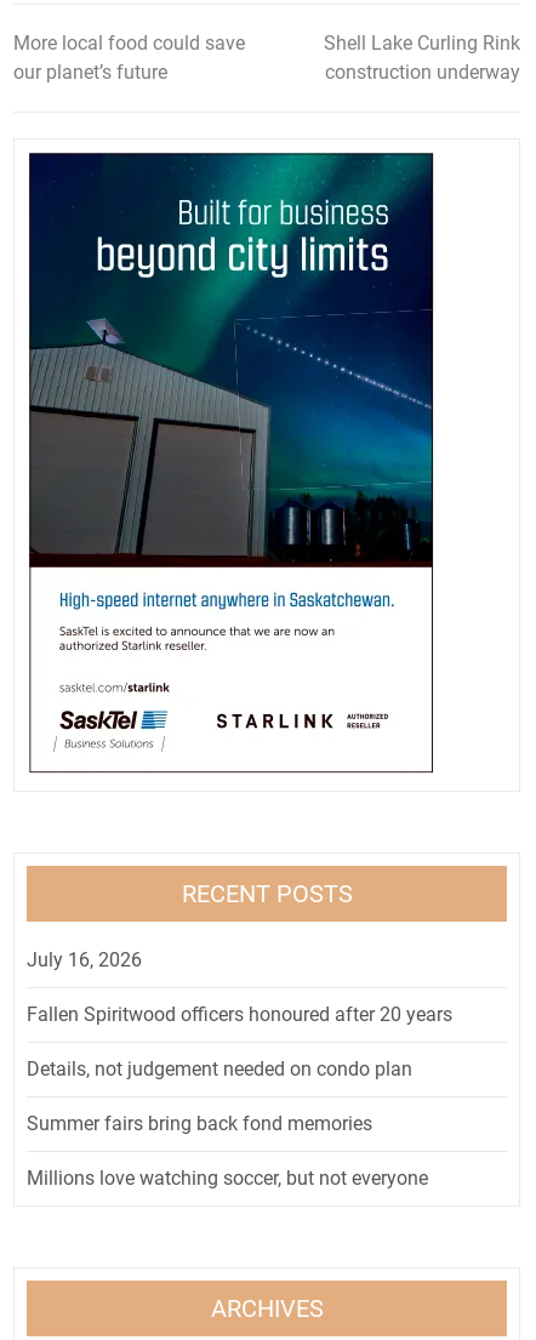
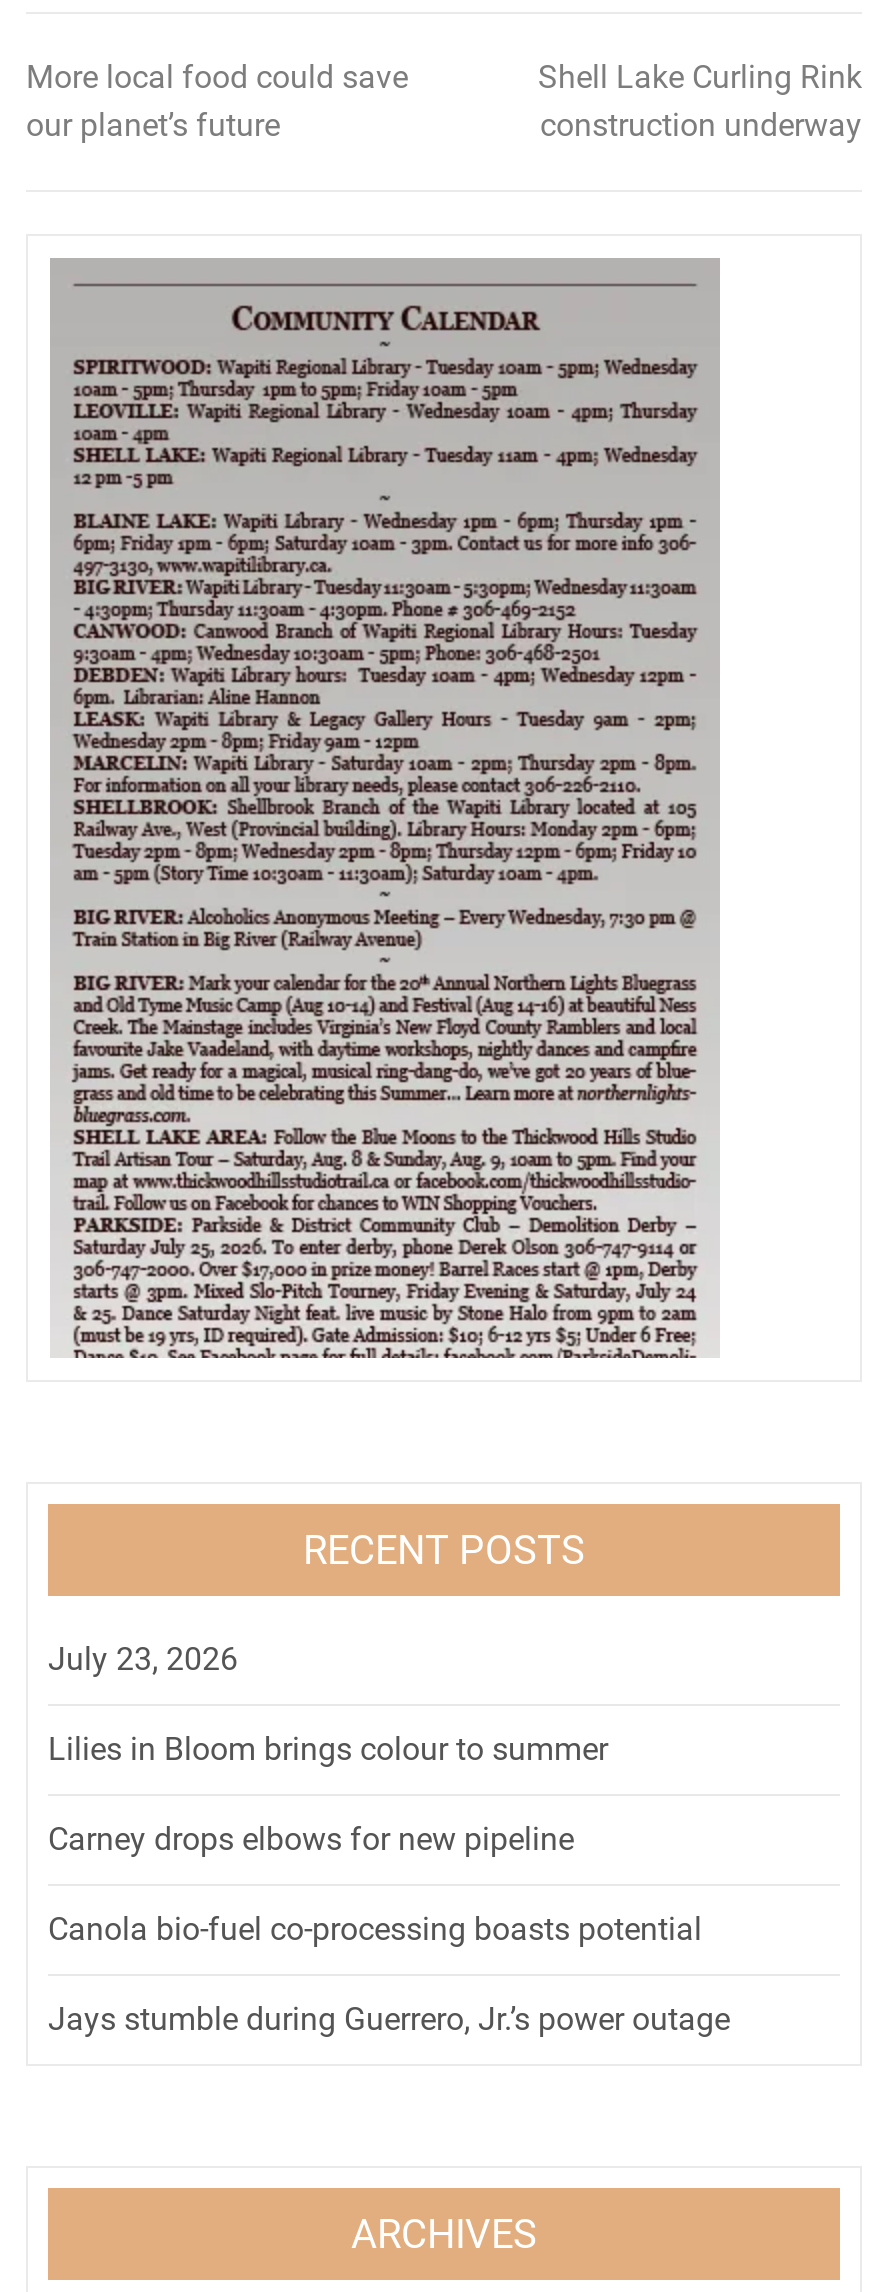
- [image]
+ [image]

- July 16, 2026
+ July 23, 2026

- Fallen Spiritwood officers honoured after 20 years
+ Lilies in Bloom brings colour to summer

- Details, not judgement needed on condo plan
+ Carney drops elbows for new pipeline

- Summer fairs bring back fond memories
+ Canola bio-fuel co-processing boasts potential

- Millions love watching soccer, but not everyone
+ Jays stumble during Guerrero, Jr.’s power outage
